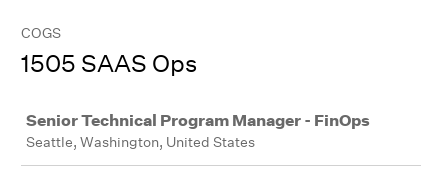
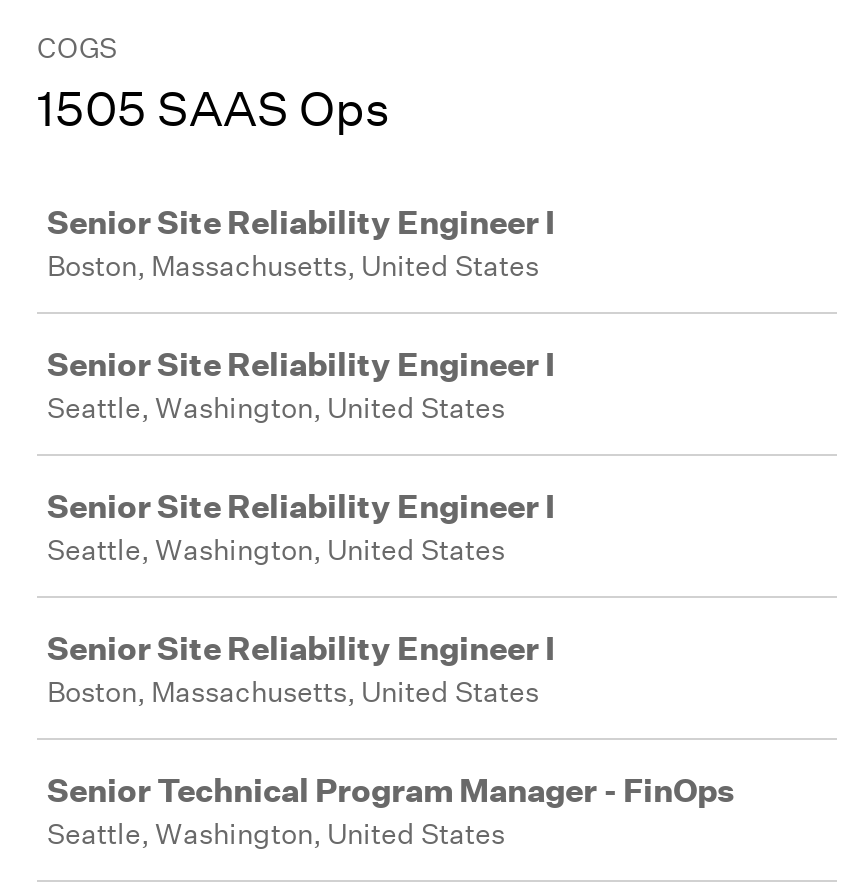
+ Senior Site Reliability Engineer I
+ Boston, Massachusetts, United States
+ Senior Site Reliability Engineer I
+ Seattle, Washington, United States
+ Senior Site Reliability Engineer I
+ Seattle, Washington, United States
+ Senior Site Reliability Engineer I
+ Boston, Massachusetts, United States
